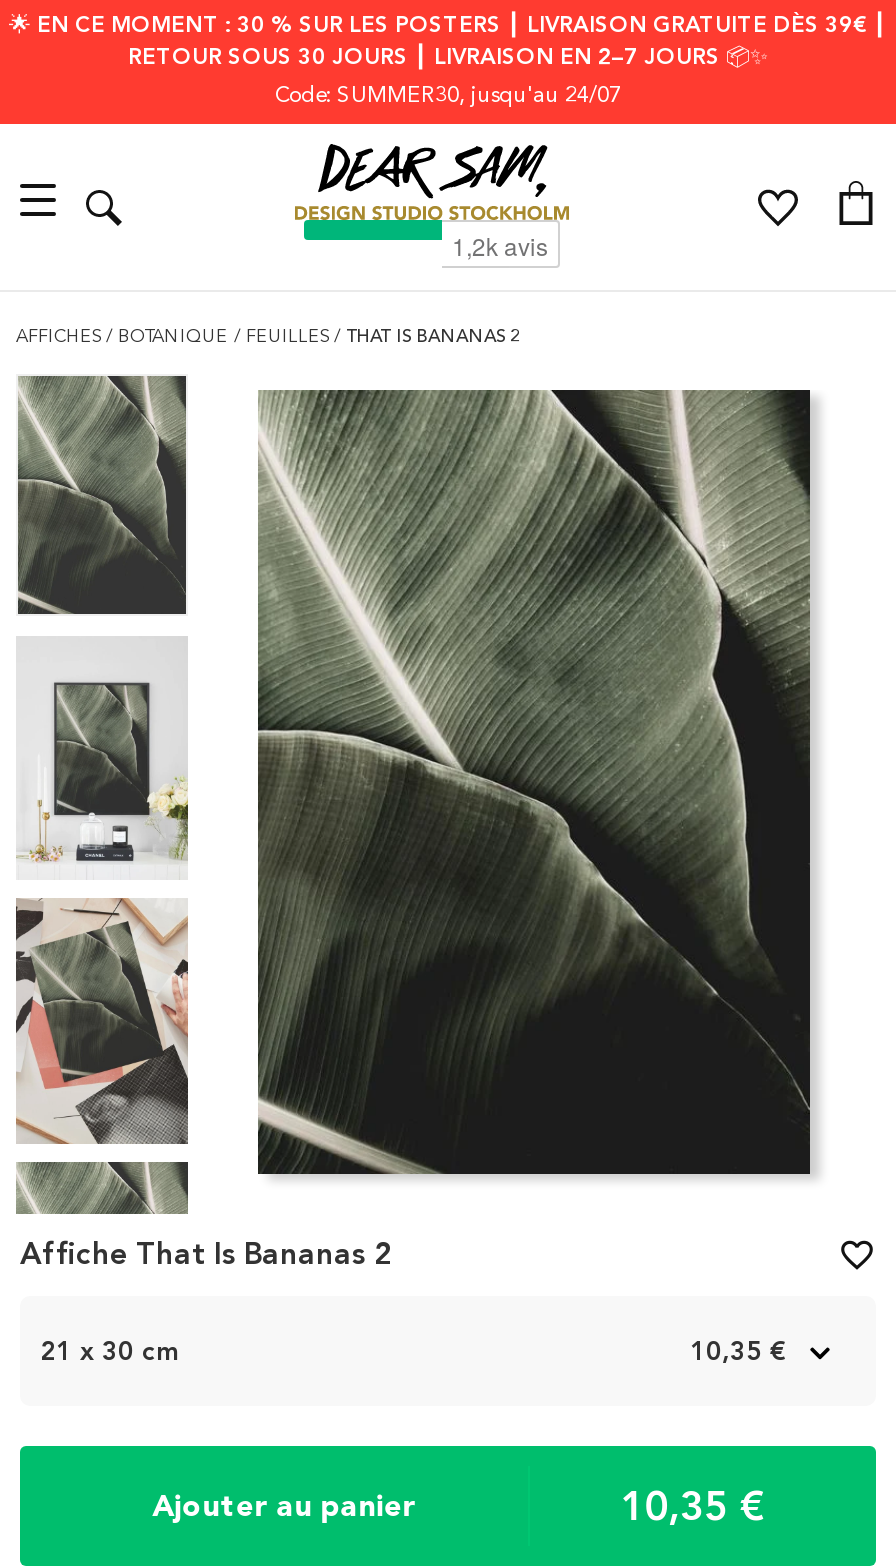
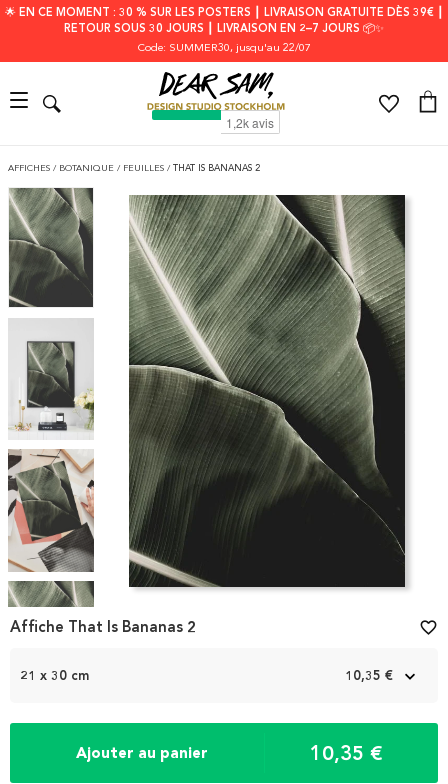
- Code: SUMMER30, jusqu'au 24/07
+ Code: SUMMER30, jusqu'au 22/07
